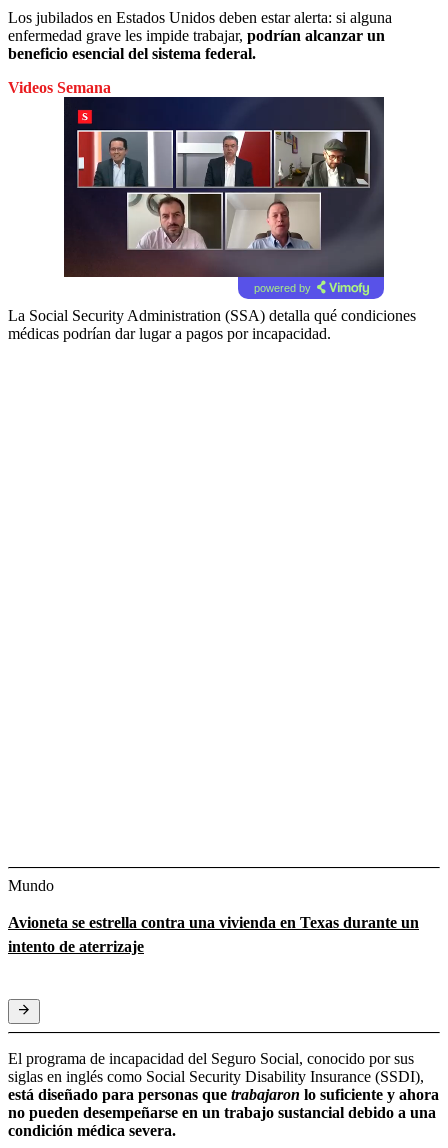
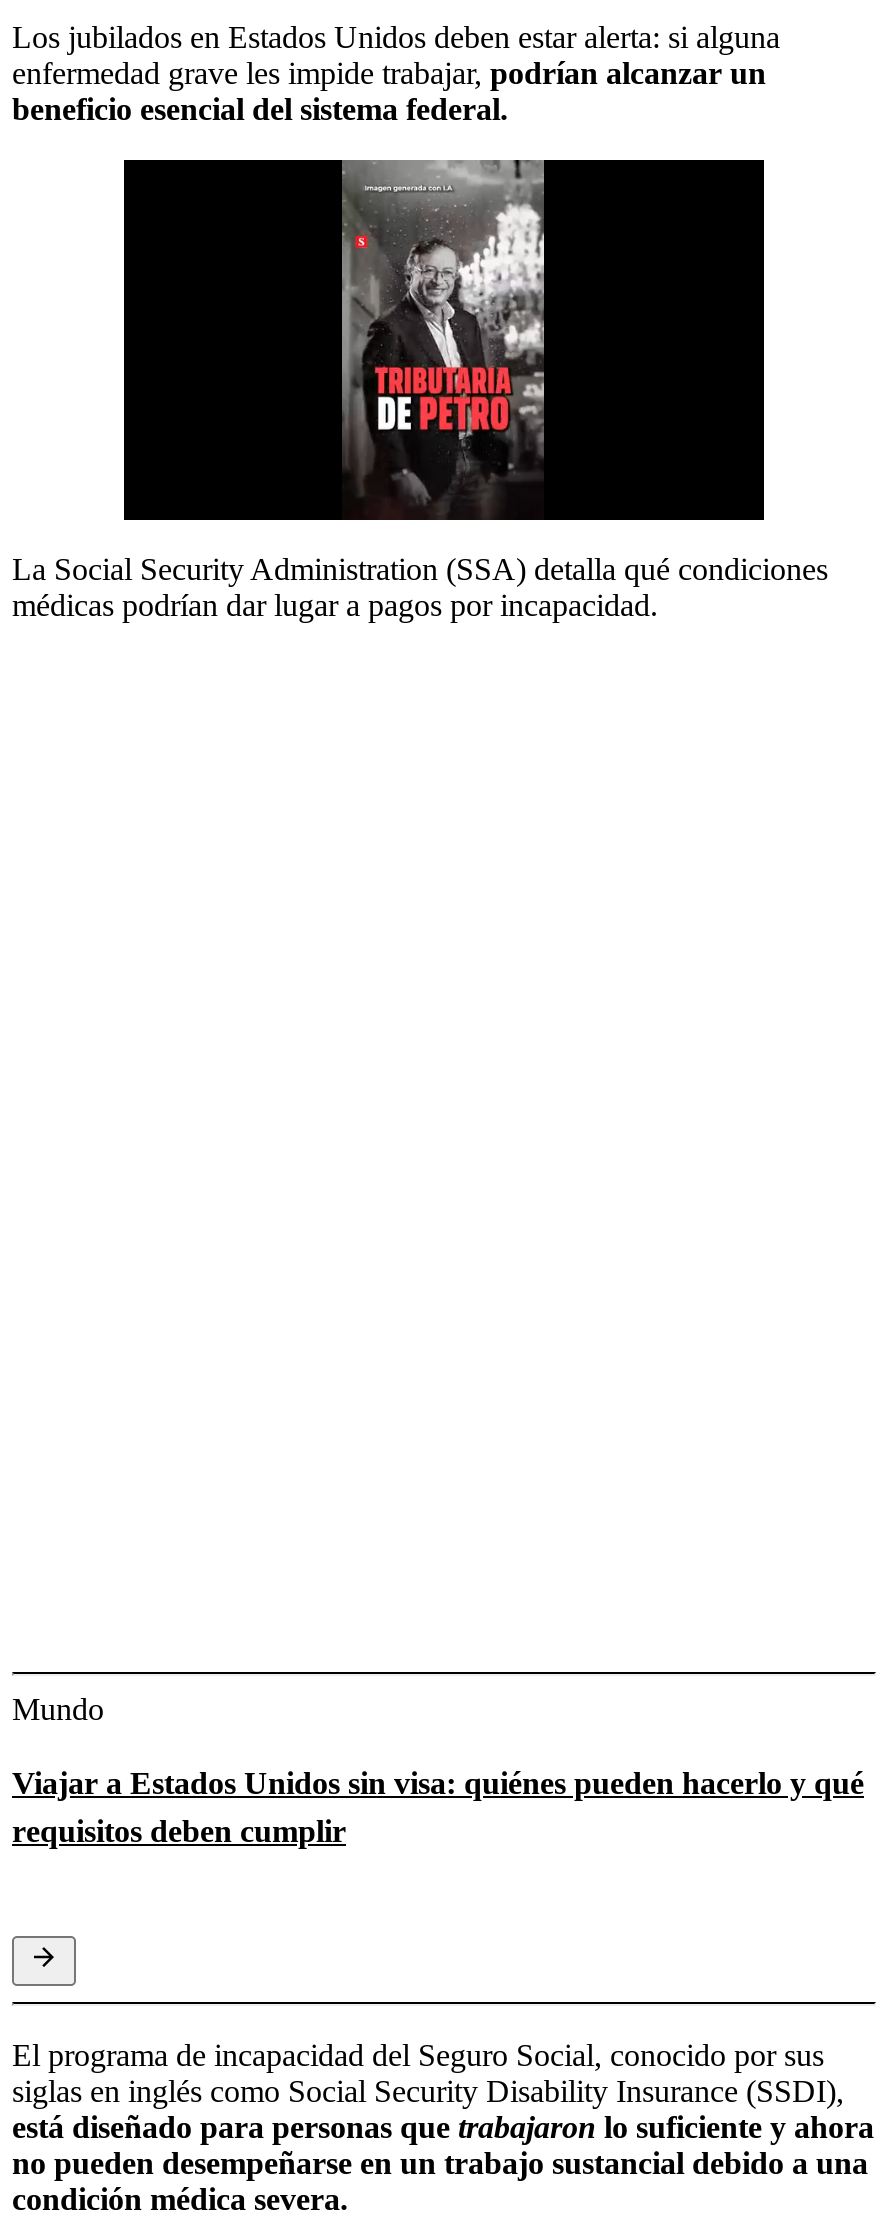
- Videos Semana

- [image]
+ [image]

- powered by

- Avioneta se estrella contra una vivienda en Texas durante un
- intento de aterrizaje
+ Viajar a Estados Unidos sin visa: quiénes pueden hacerlo y qué
+ requisitos deben cumplir
